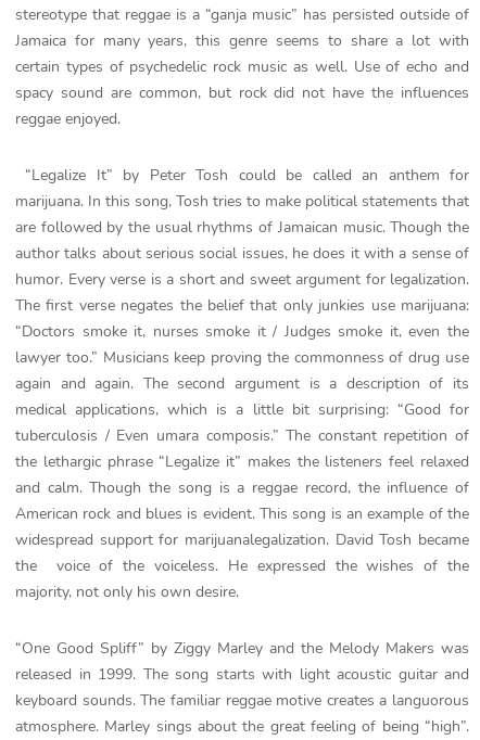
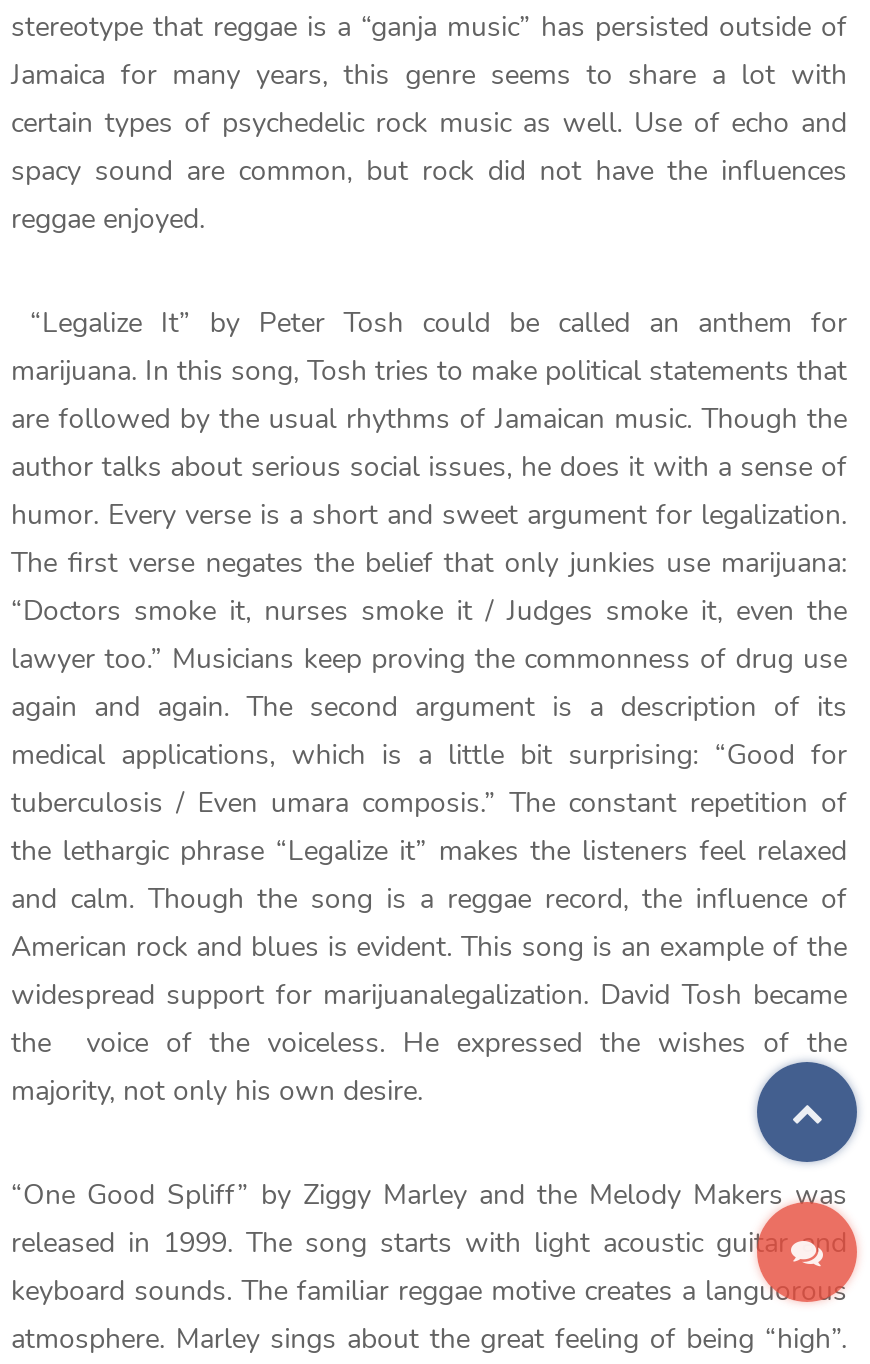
+ [image]
